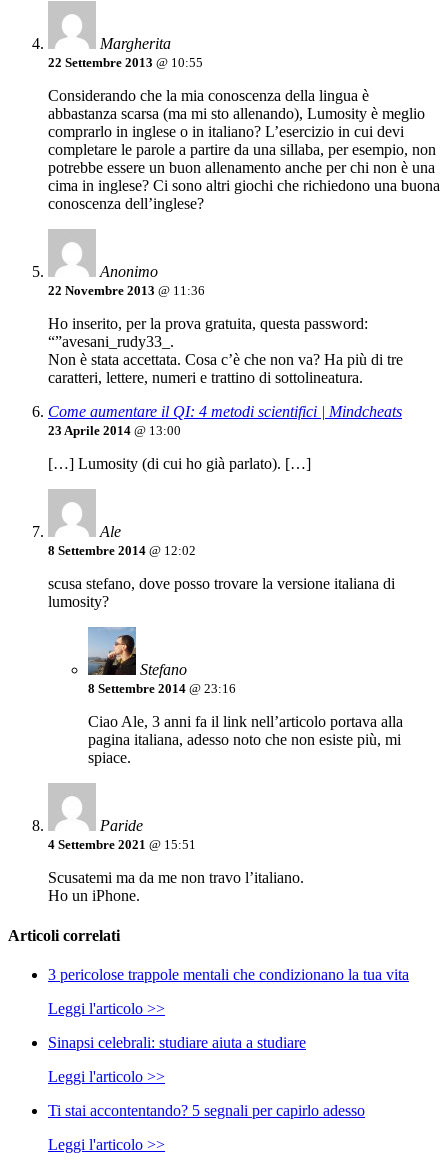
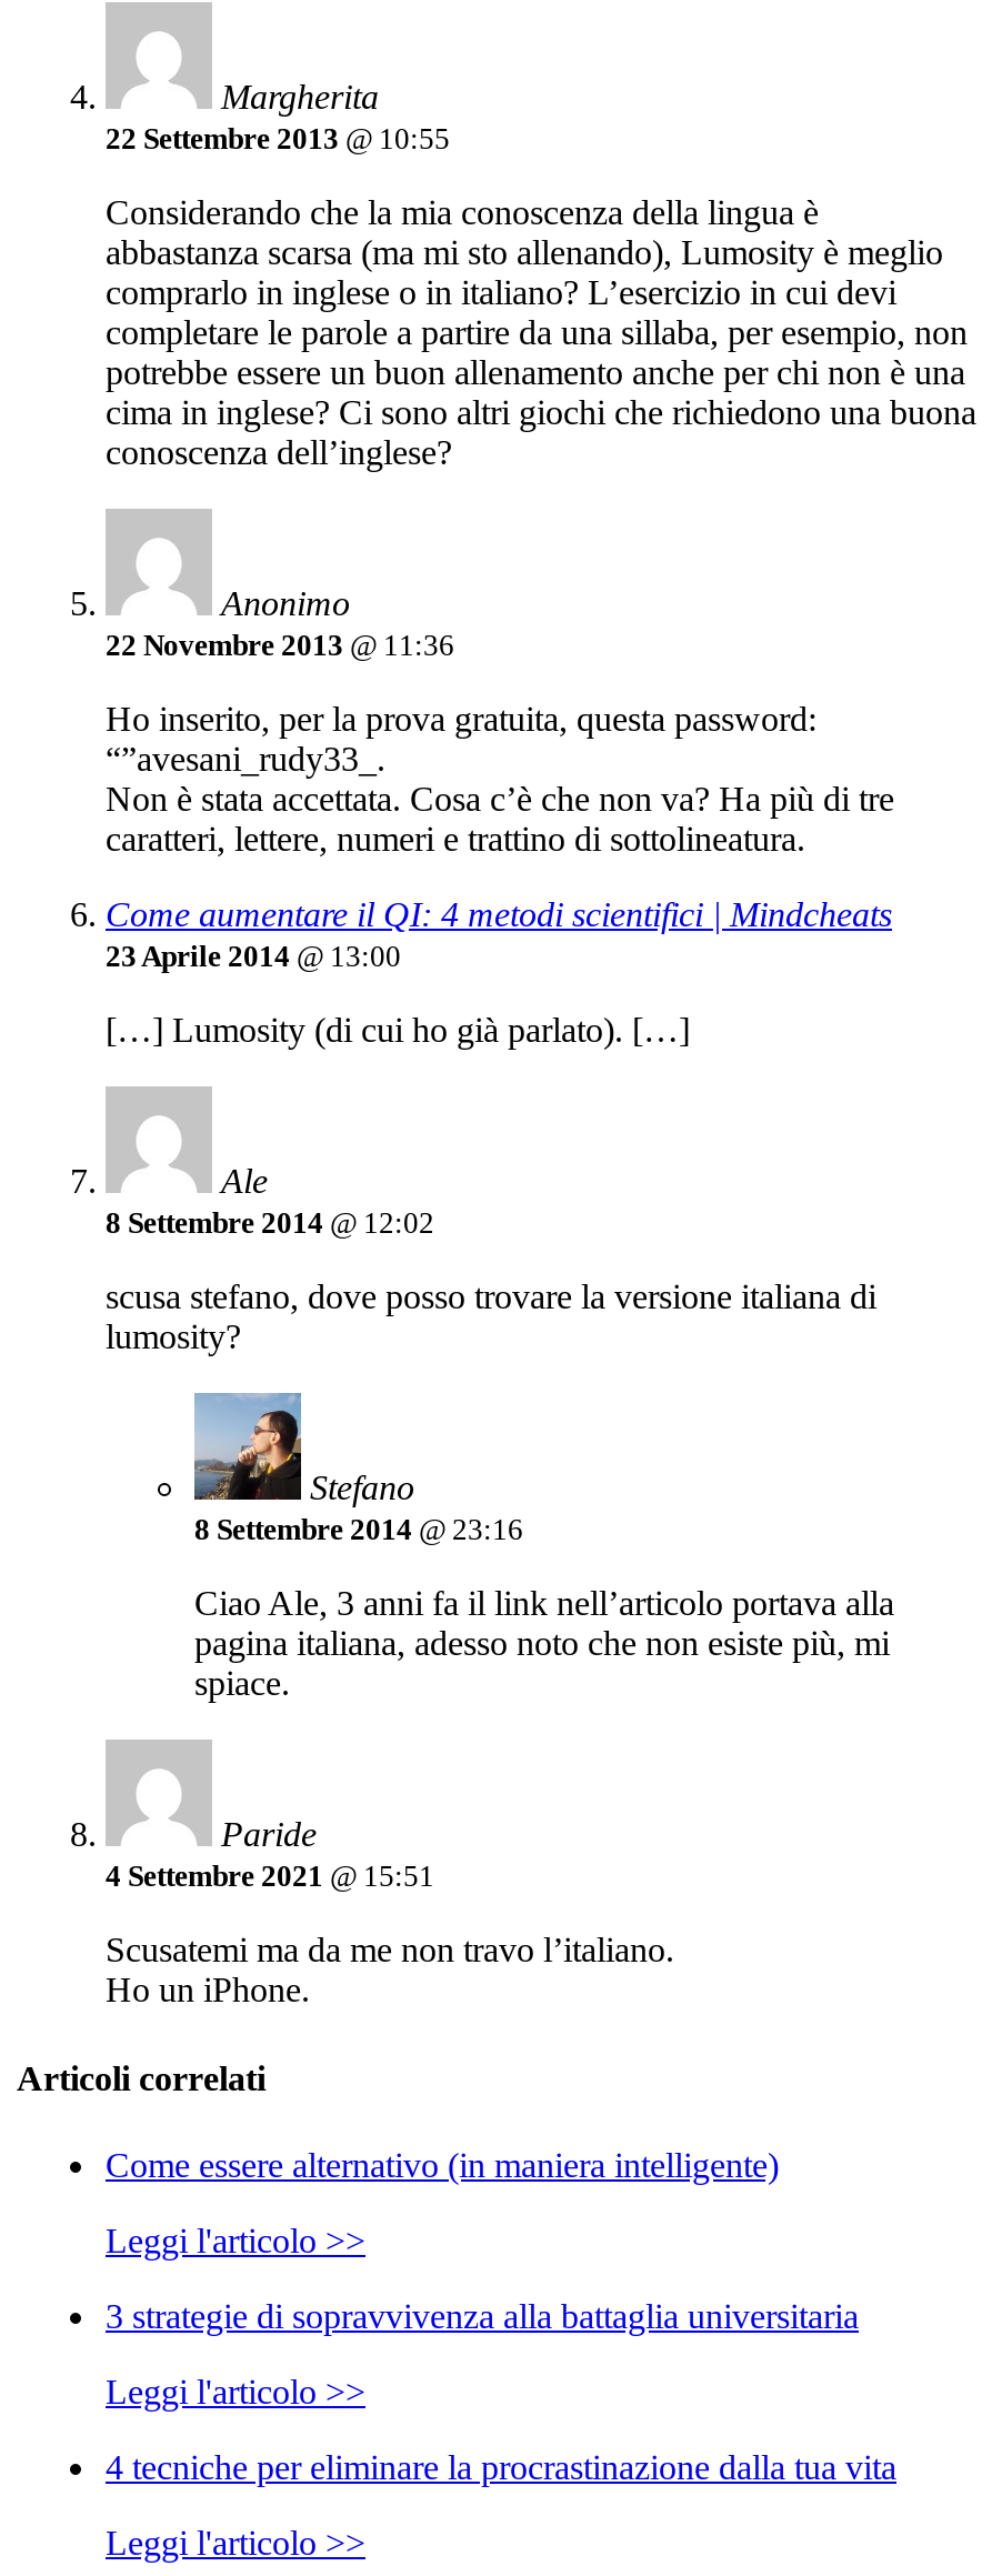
- 3 pericolose trappole mentali che condizionano la tua vita
+ Come essere alternativo (in maniera intelligente)

- Sinapsi celebrali: studiare aiuta a studiare
+ 3 strategie di sopravvivenza alla battaglia universitaria

- Ti stai accontentando? 5 segnali per capirlo adesso
+ 4 tecniche per eliminare la procrastinazione dalla tua vita
